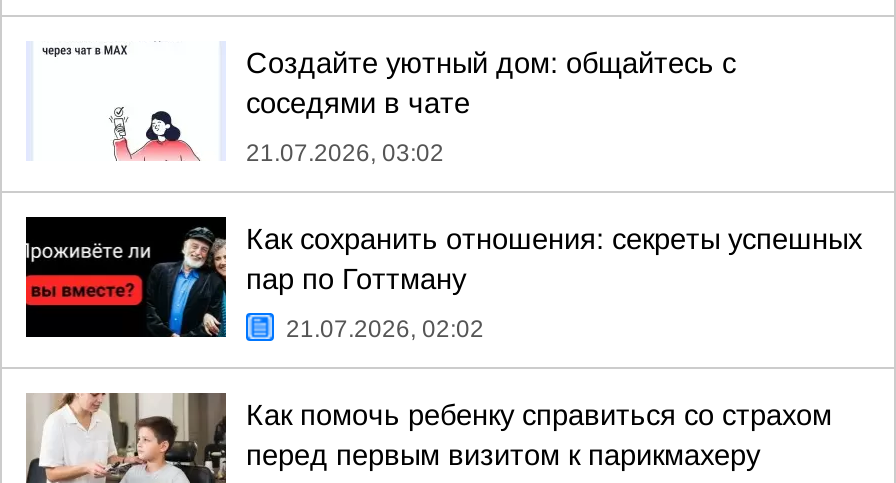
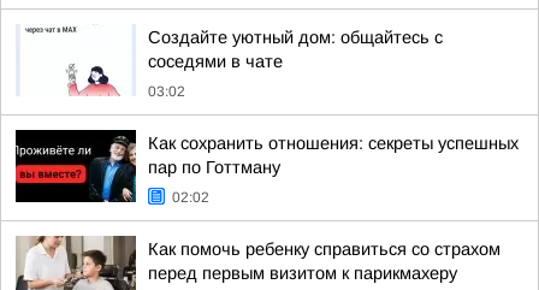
- 21.07.2026, 03:02
+ 03:02

- 21.07.2026, 02:02
+ 02:02
